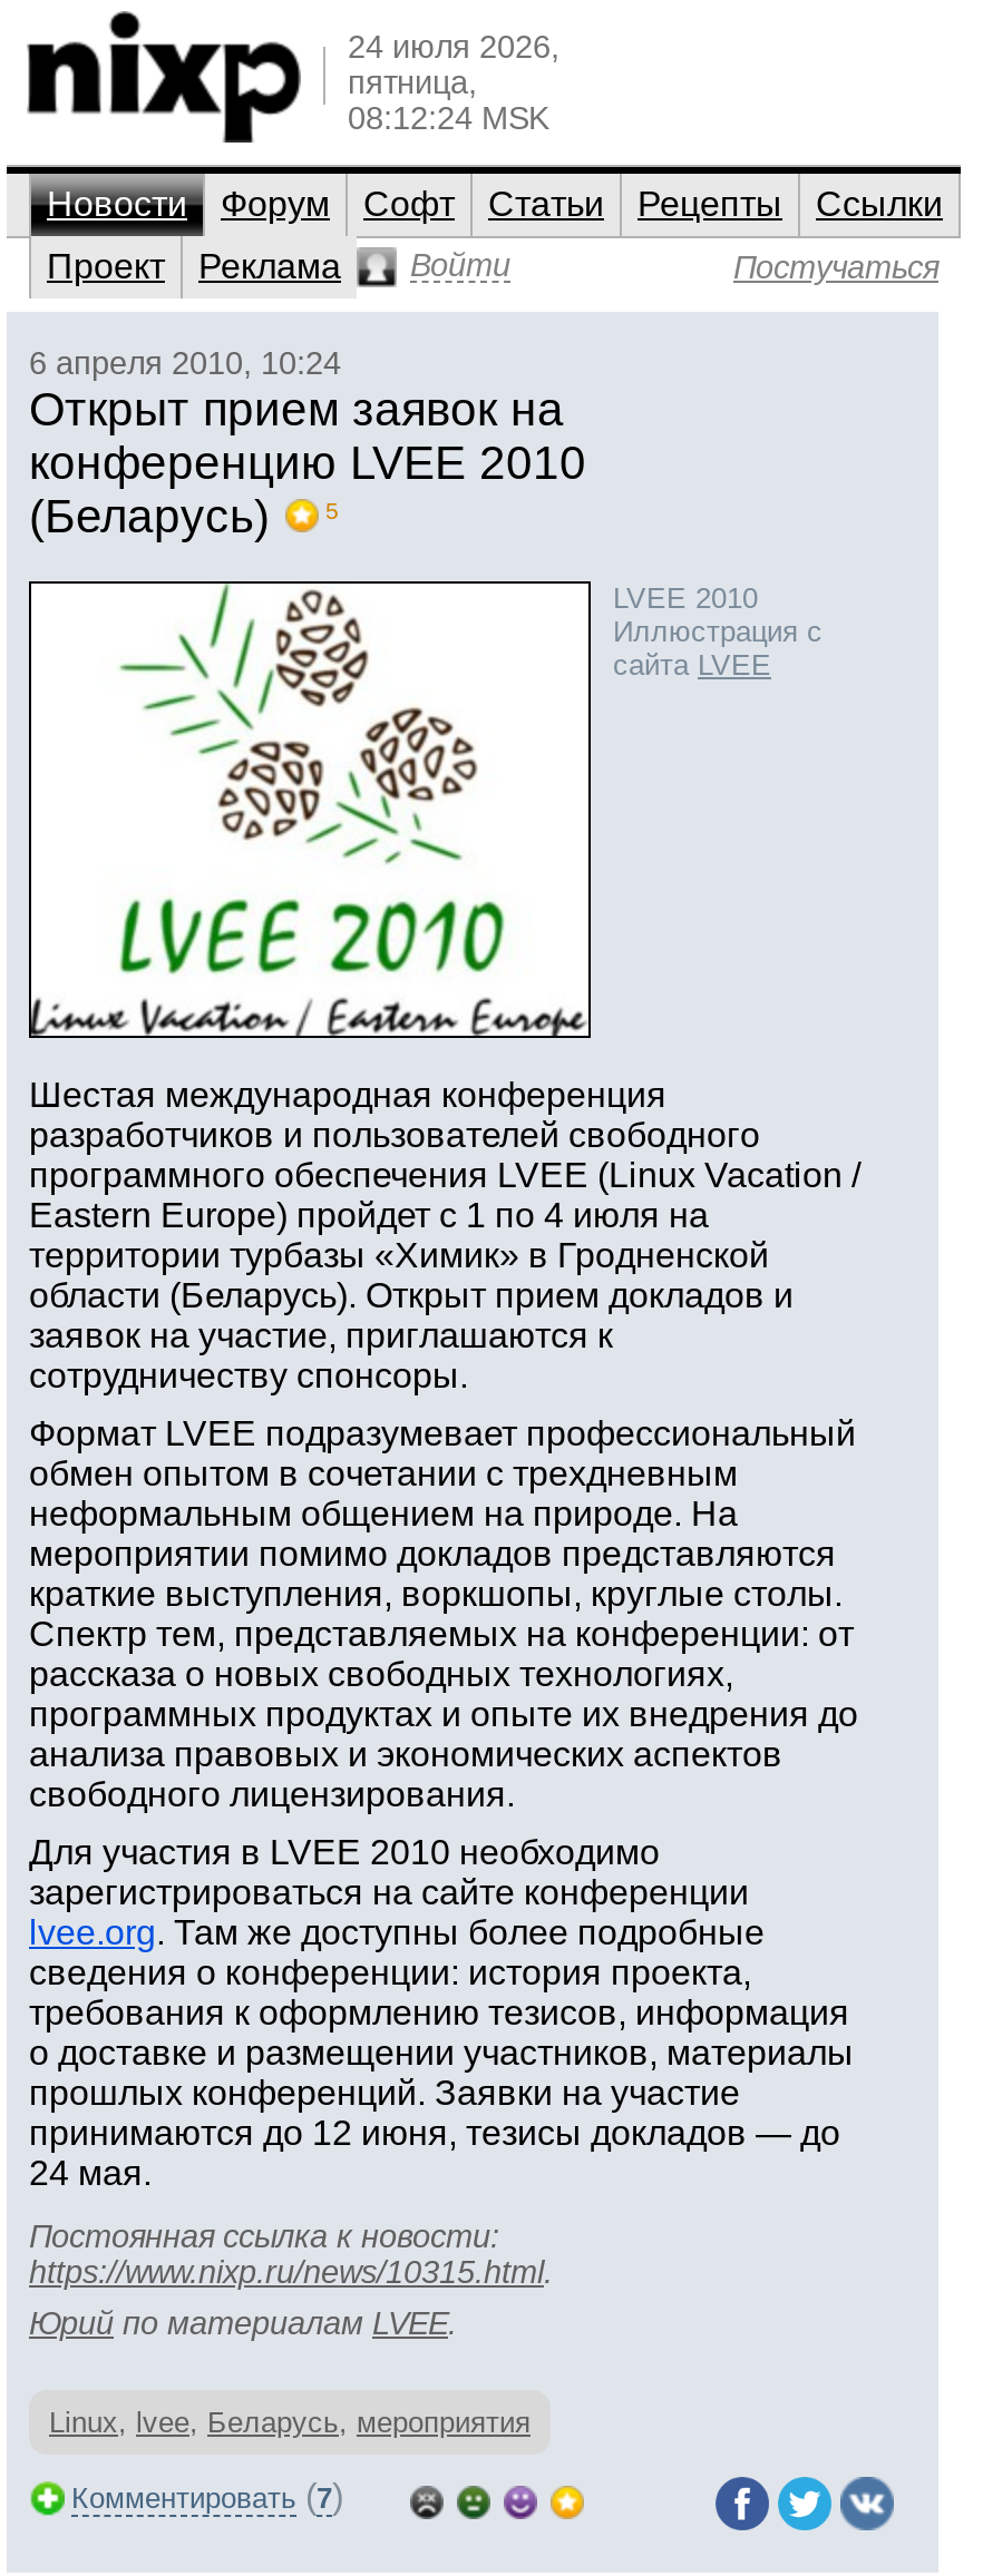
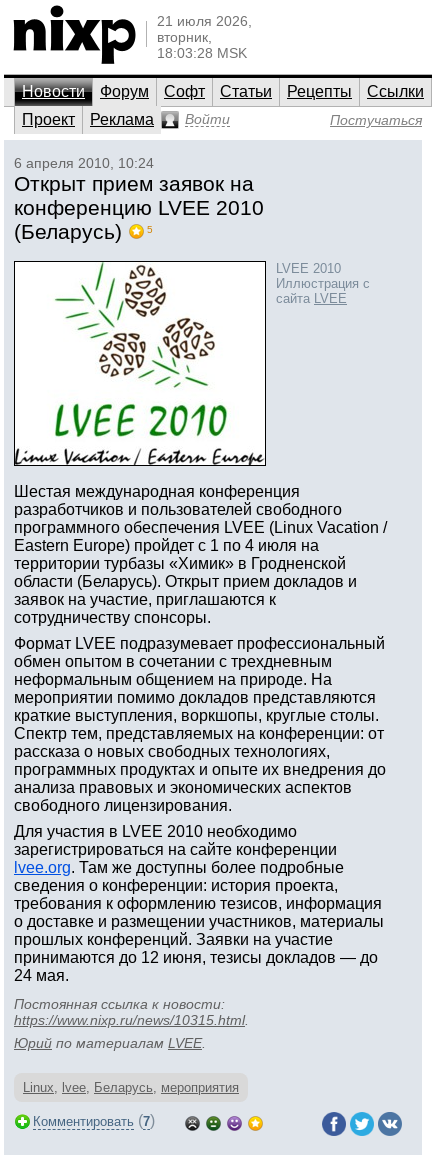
- 24 июля 2026,
- пятница,
- 08:12:24 MSK
+ 21 июля 2026,
+ вторник,
+ 18:03:28 MSK
